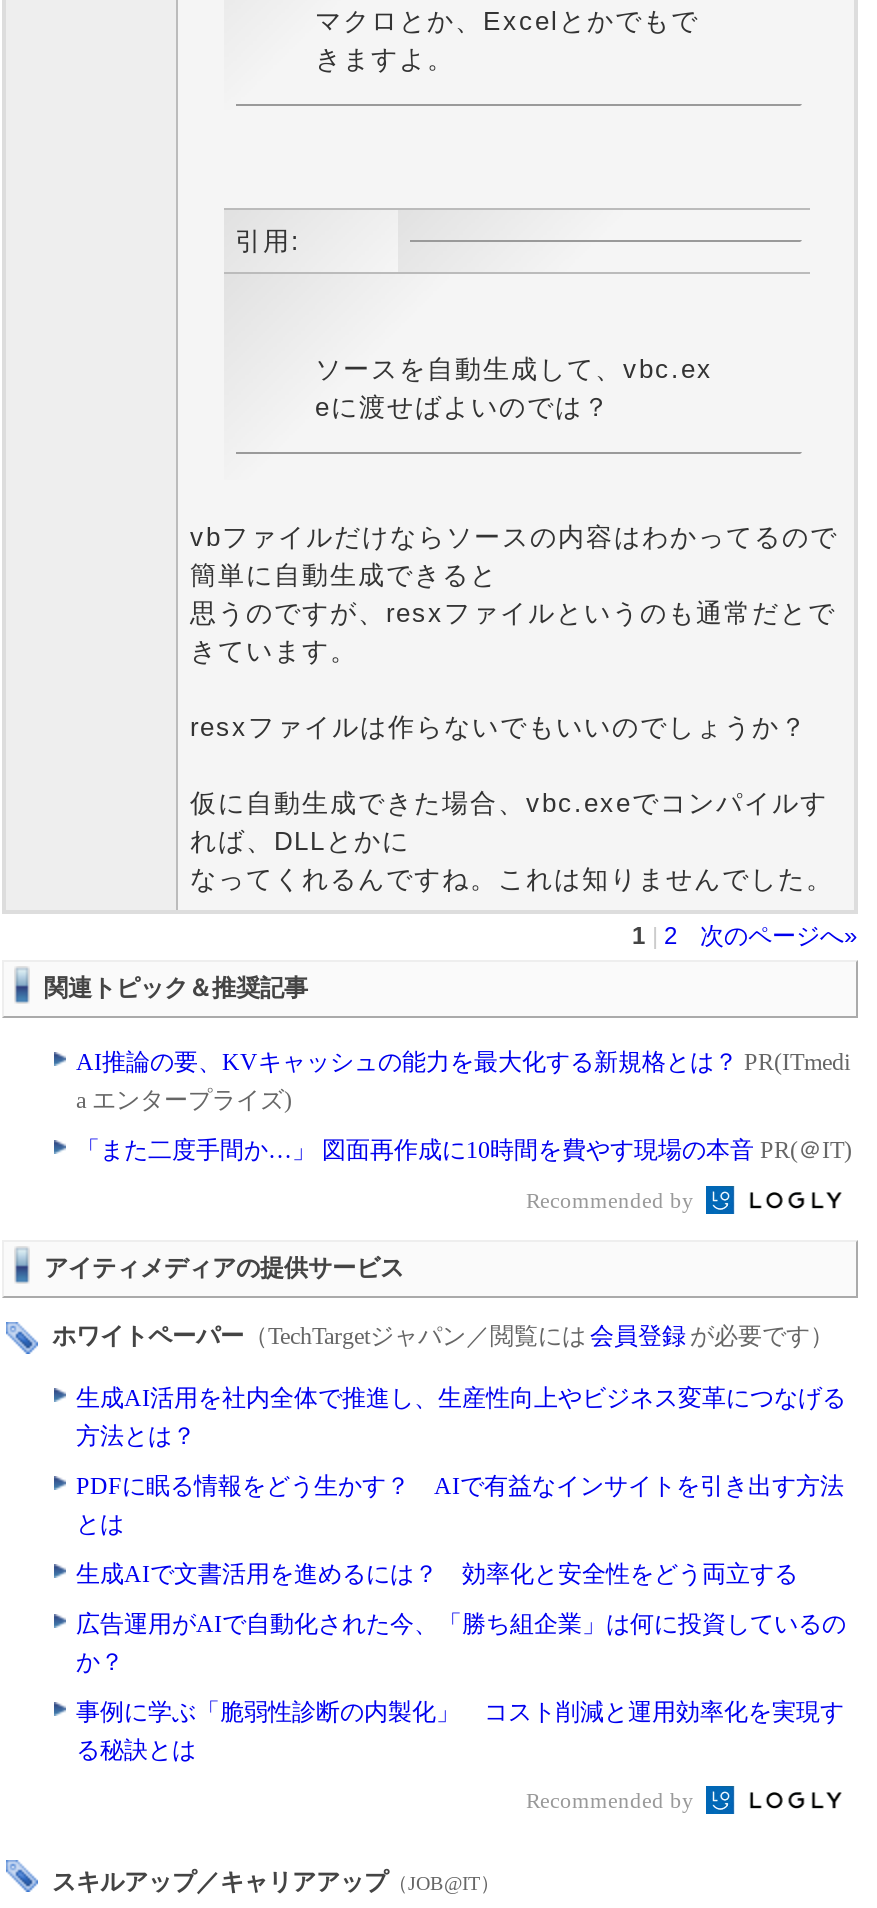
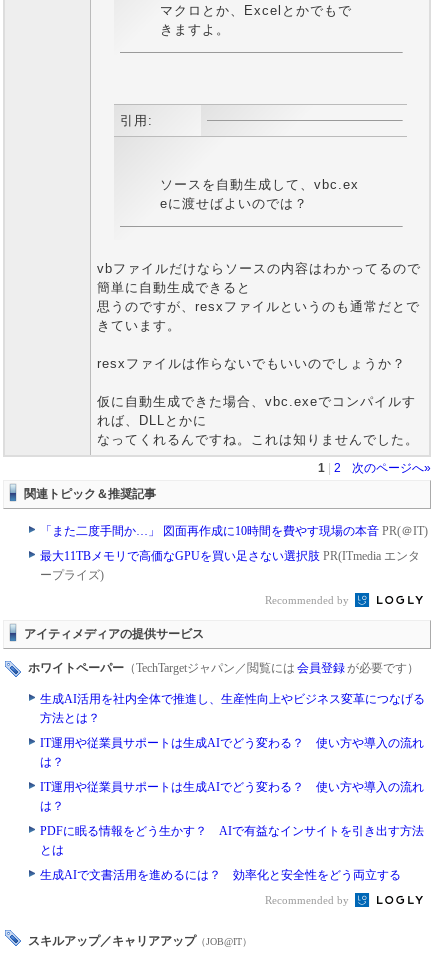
- AI推論の要、KVキャッシュの能力を最大化する新規格とは？PR(ITmedi
- a エンタープライズ)

moved up: 「また二度手間か…」 図面再作成に10時間を費やす現場の本音PR(＠IT)

+ 最大11TBメモリで高価なGPUを買い足さない選択肢PR(ITmedia エンタ
+ ープライズ)

+ IT運用や従業員サポートは生成AIでどう変わる？ 使い方や導入の流れ
+ は？
+ IT運用や従業員サポートは生成AIでどう変わる？ 使い方や導入の流れ
+ は？

moved down: PDFに眠る情報をどう生かす？ AIで有益なインサイトを引き出す方法 | とは | 生成AIで文書活用を進めるには？ 効率化と安全性をどう両立する

- 広告運用がAIで自動化された今、「勝ち組企業」は何に投資しているの
- か？
- 事例に学ぶ「脆弱性診断の内製化」 コスト削減と運用効率化を実現す
- る秘訣とは
